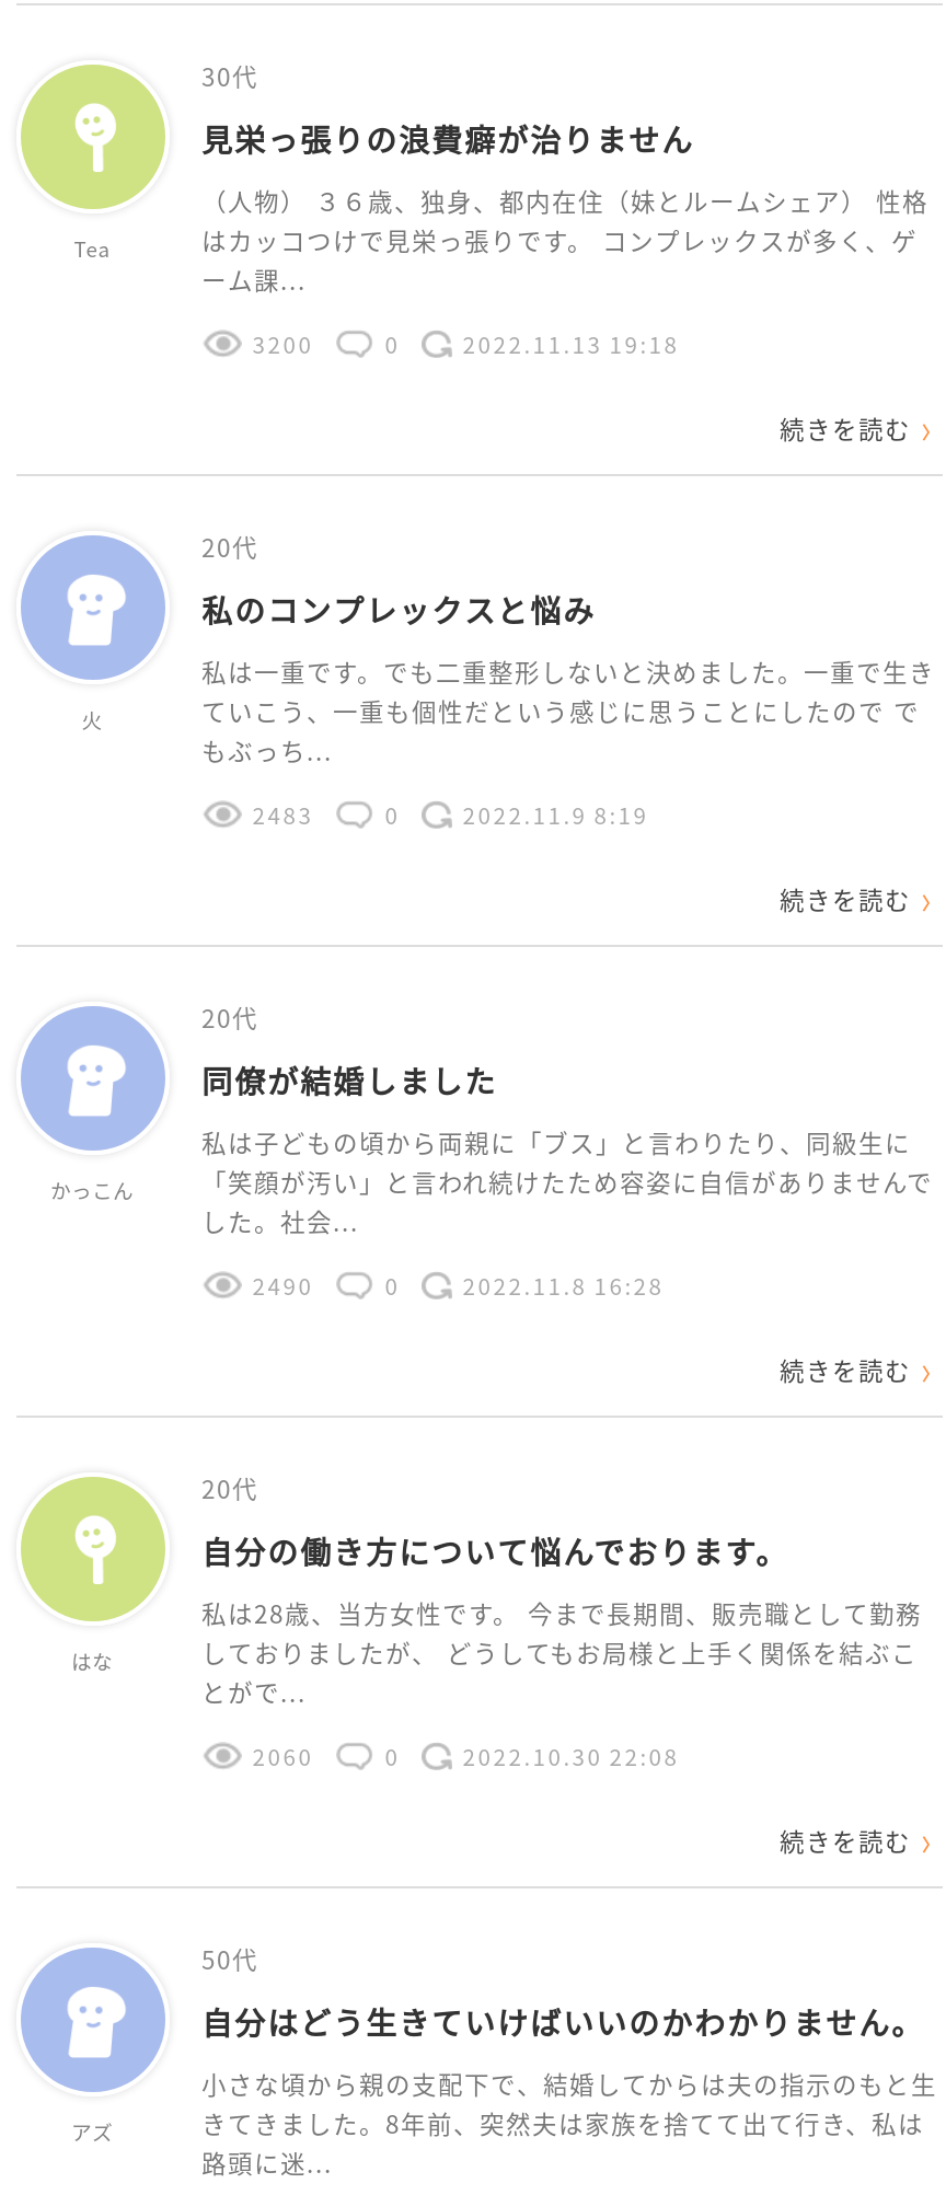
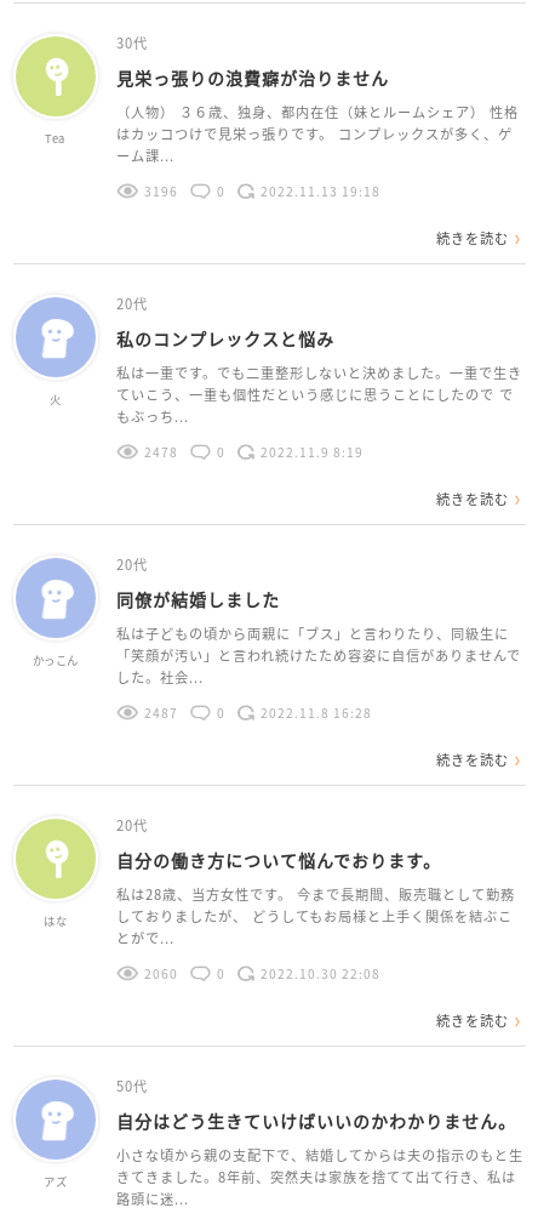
- 3200
+ 3196

- 2483
+ 2478

- 2490
+ 2487
